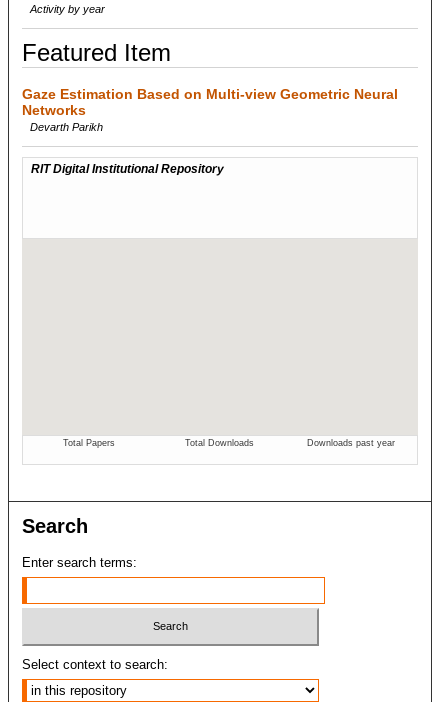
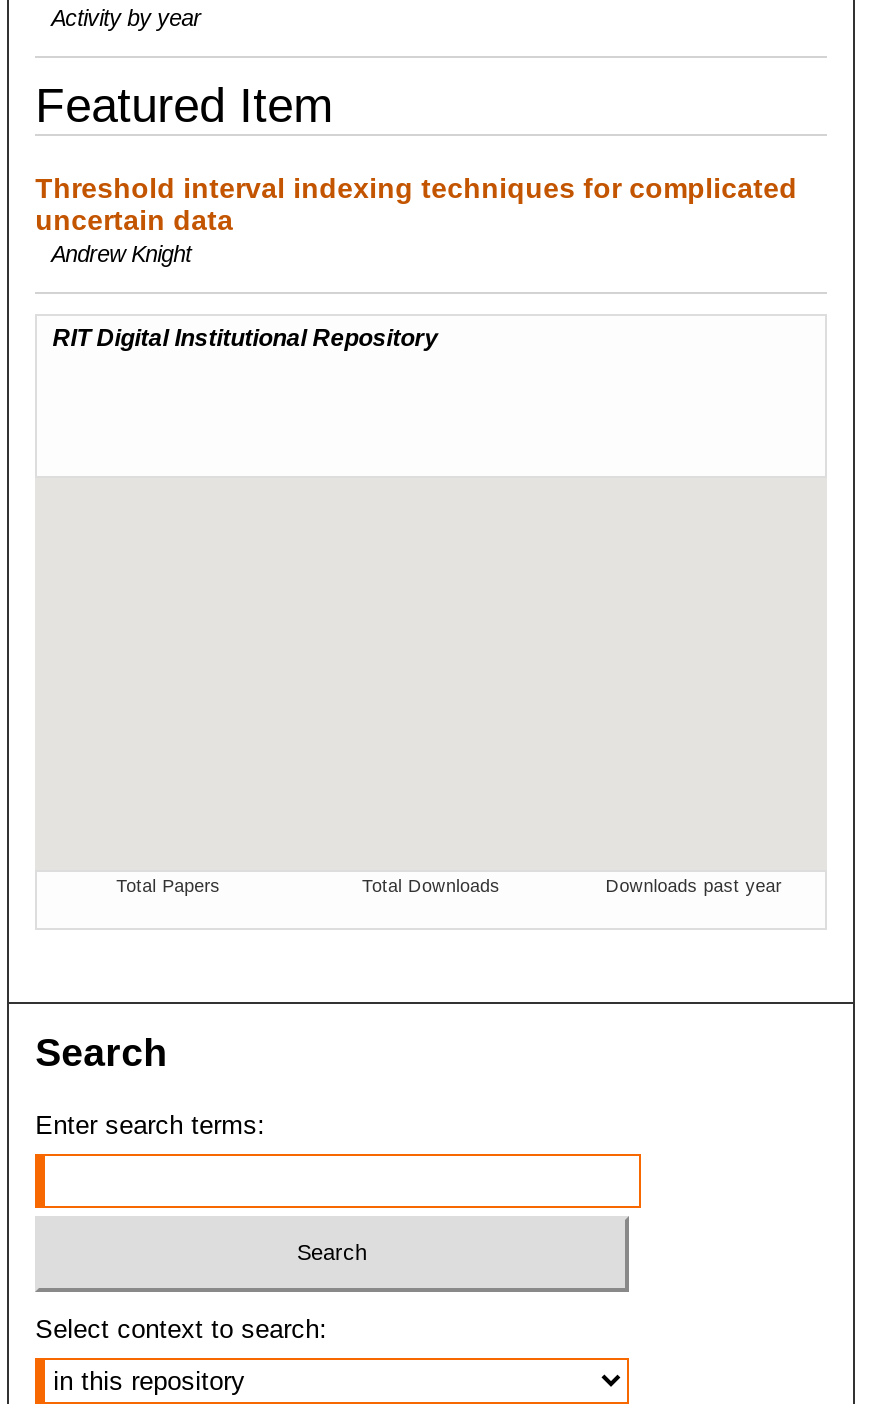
- Gaze Estimation Based on Multi-view Geometric Neural
- Networks
- Devarth Parikh
+ Threshold interval indexing techniques for complicated
+ uncertain data
+ Andrew Knight
